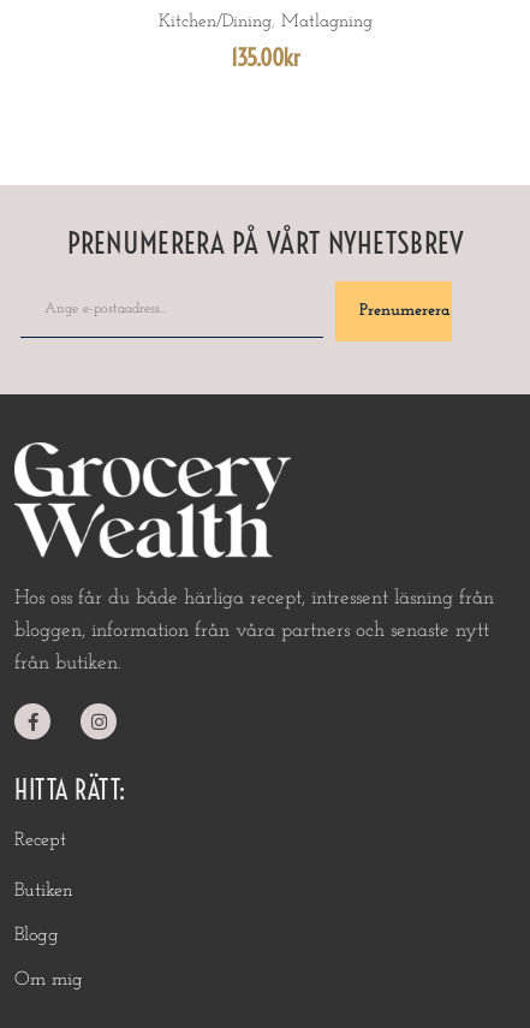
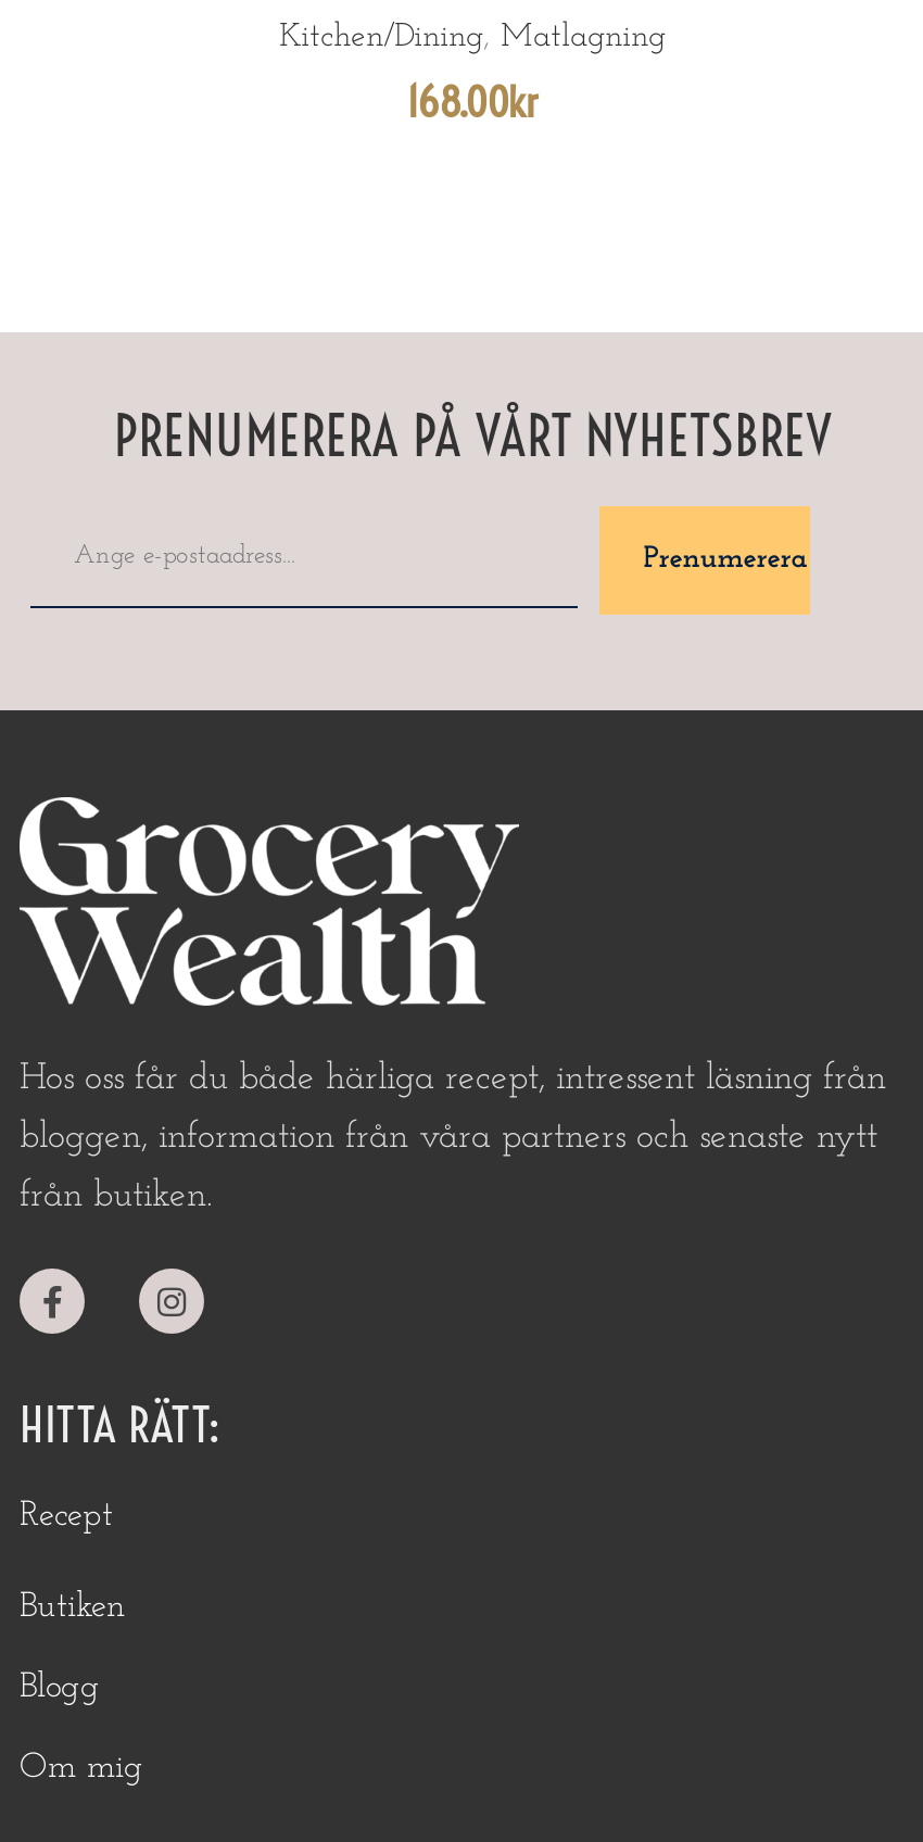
- 135.00kr
+ 168.00kr
